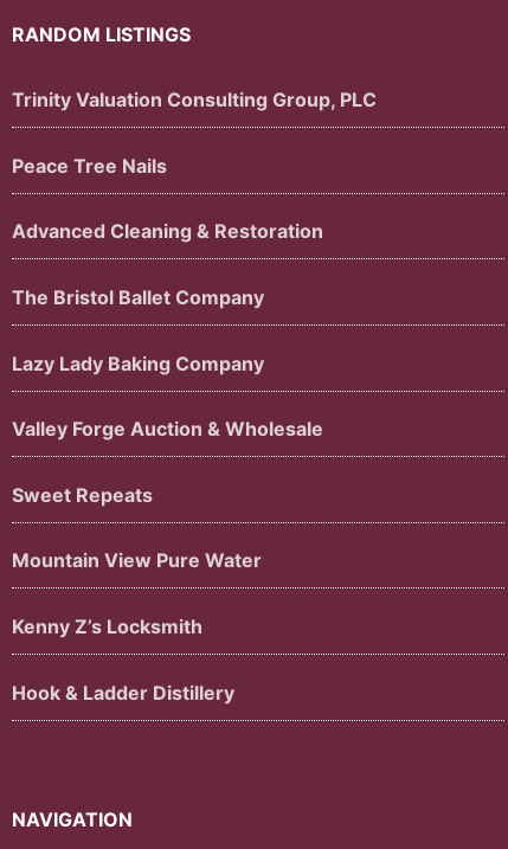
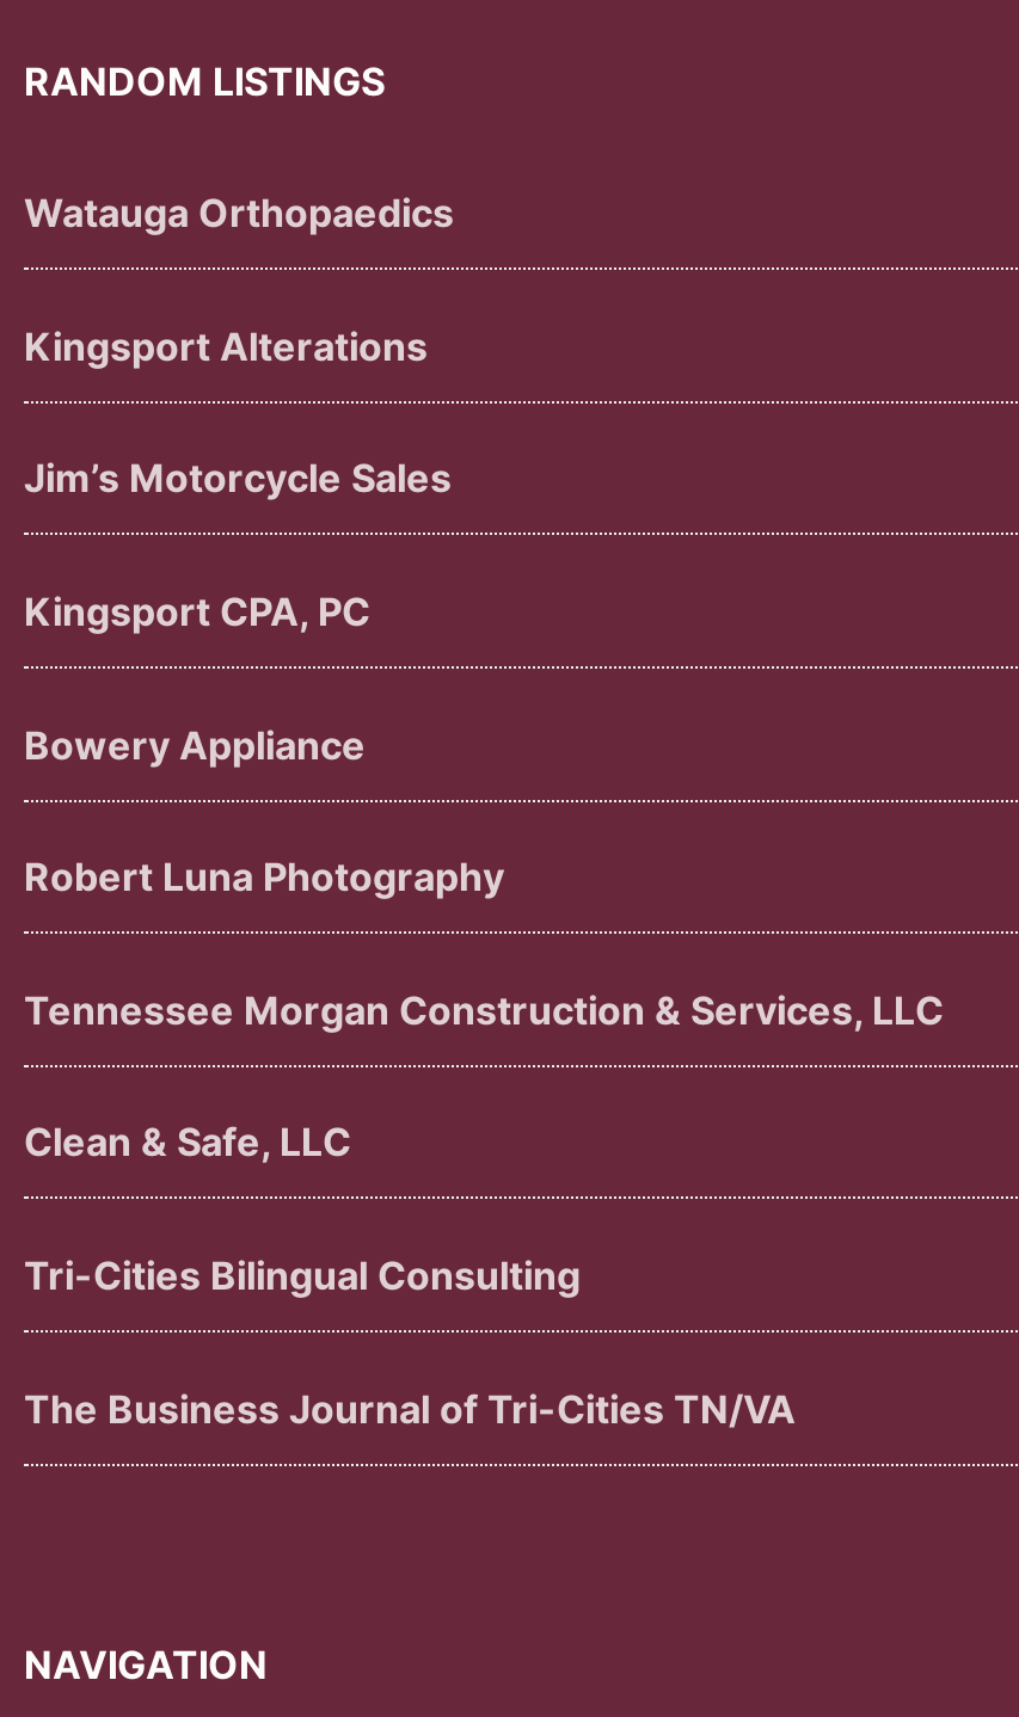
- Trinity Valuation Consulting Group, PLC
+ Watauga Orthopaedics

- Peace Tree Nails
+ Kingsport Alterations

- Advanced Cleaning & Restoration
+ Jim’s Motorcycle Sales

- The Bristol Ballet Company
+ Kingsport CPA, PC

- Lazy Lady Baking Company
+ Bowery Appliance

- Valley Forge Auction & Wholesale
+ Robert Luna Photography

- Sweet Repeats
+ Tennessee Morgan Construction & Services, LLC

- Mountain View Pure Water
+ Clean & Safe, LLC

- Kenny Z’s Locksmith
+ Tri-Cities Bilingual Consulting

- Hook & Ladder Distillery
+ The Business Journal of Tri-Cities TN/VA
